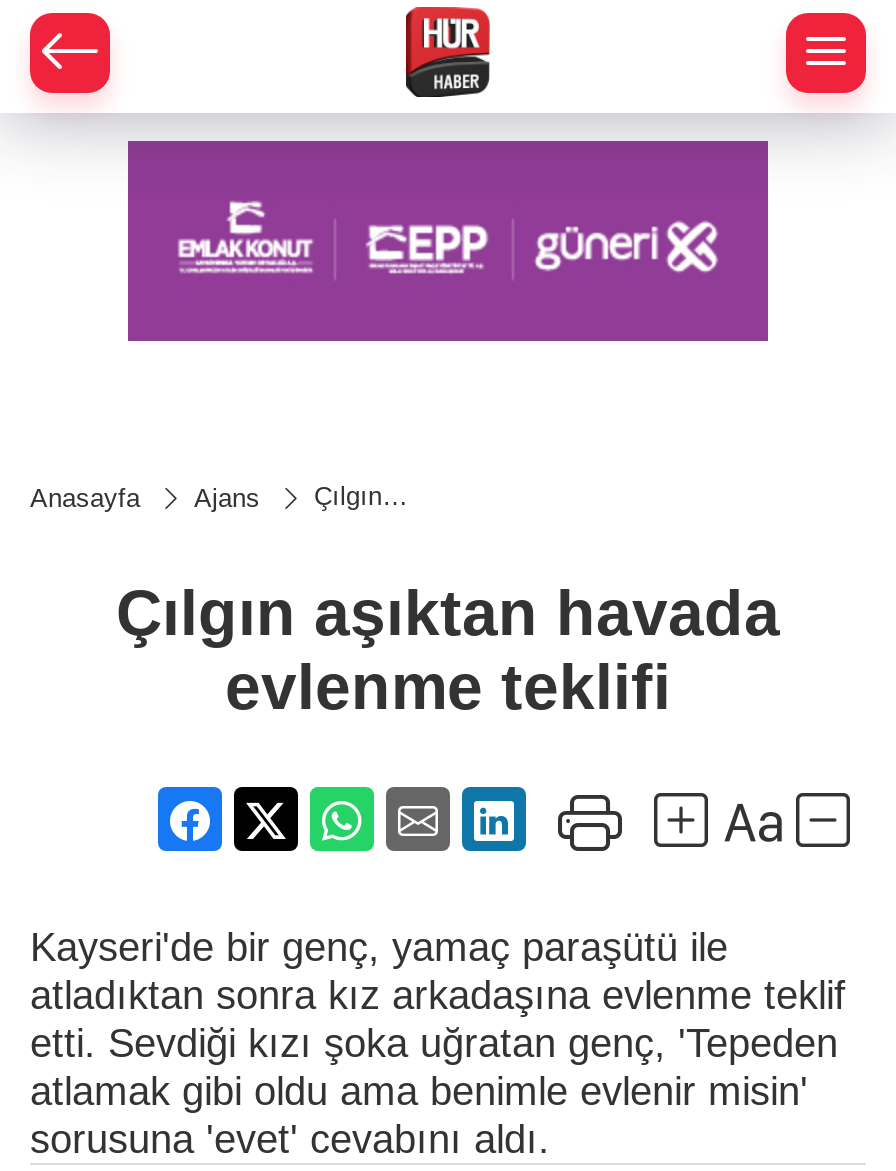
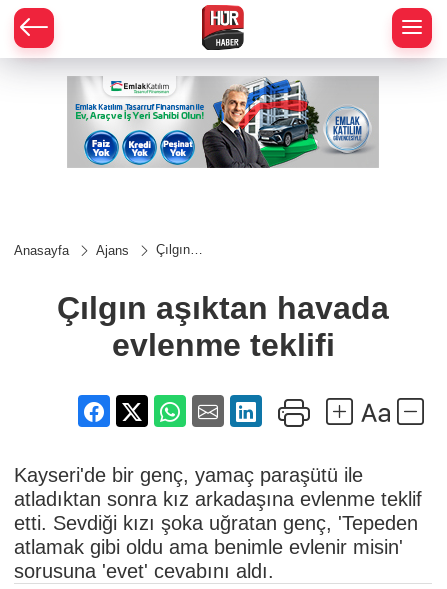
- [image]
+ [image]
